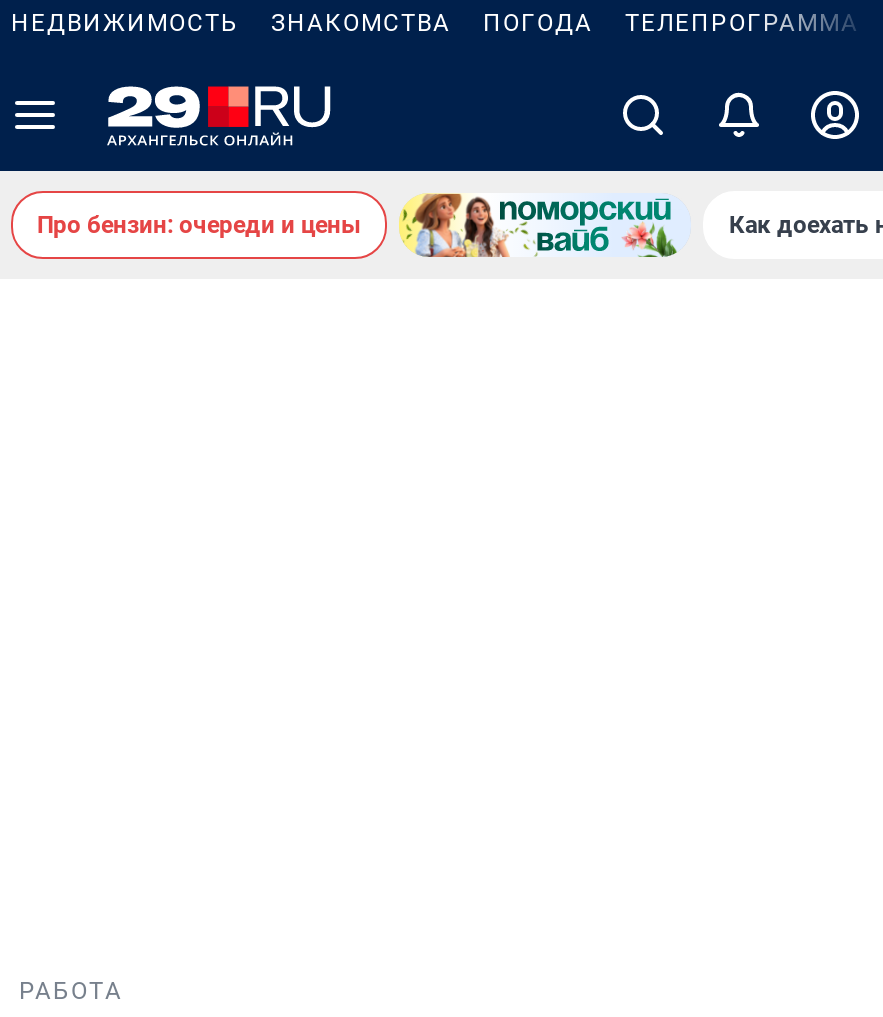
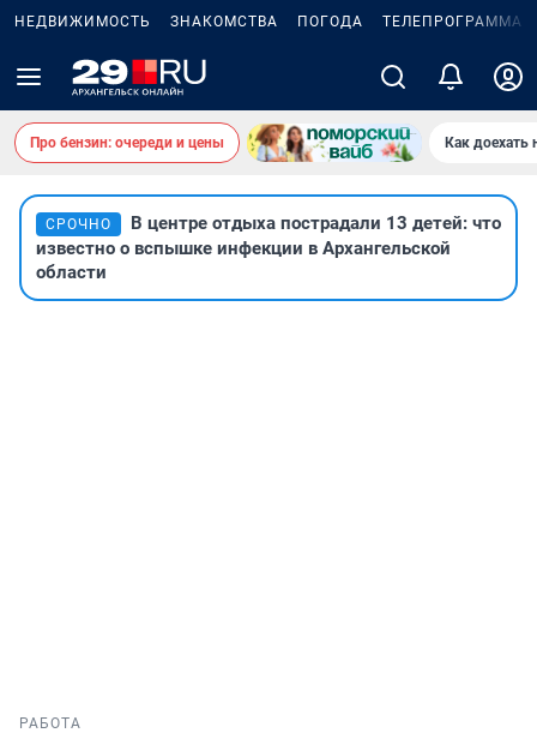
+ [image]
+ СРОЧНО
+ В центре отдыха пострадали 13 детей: что
+ известно о вспышке инфекции в Архангельской
+ области
